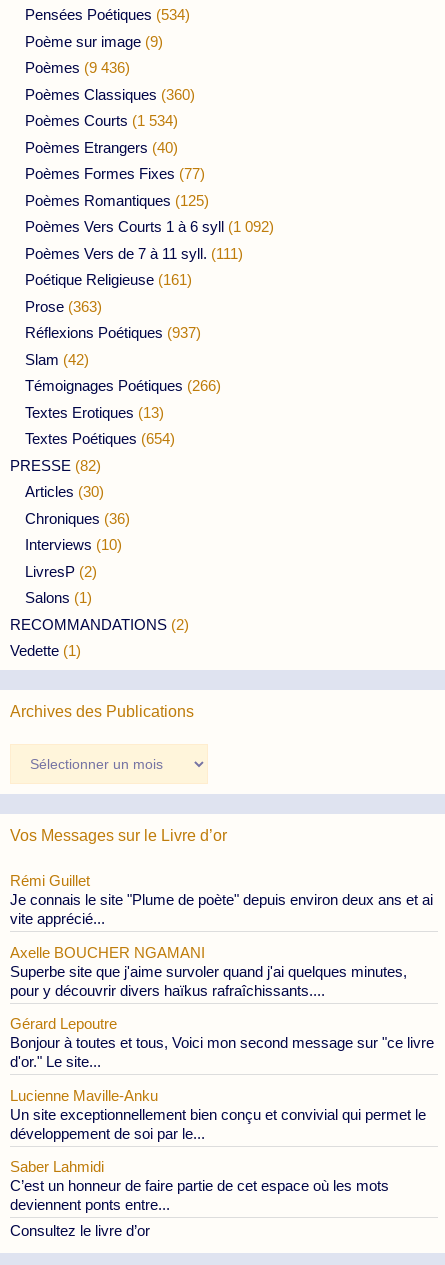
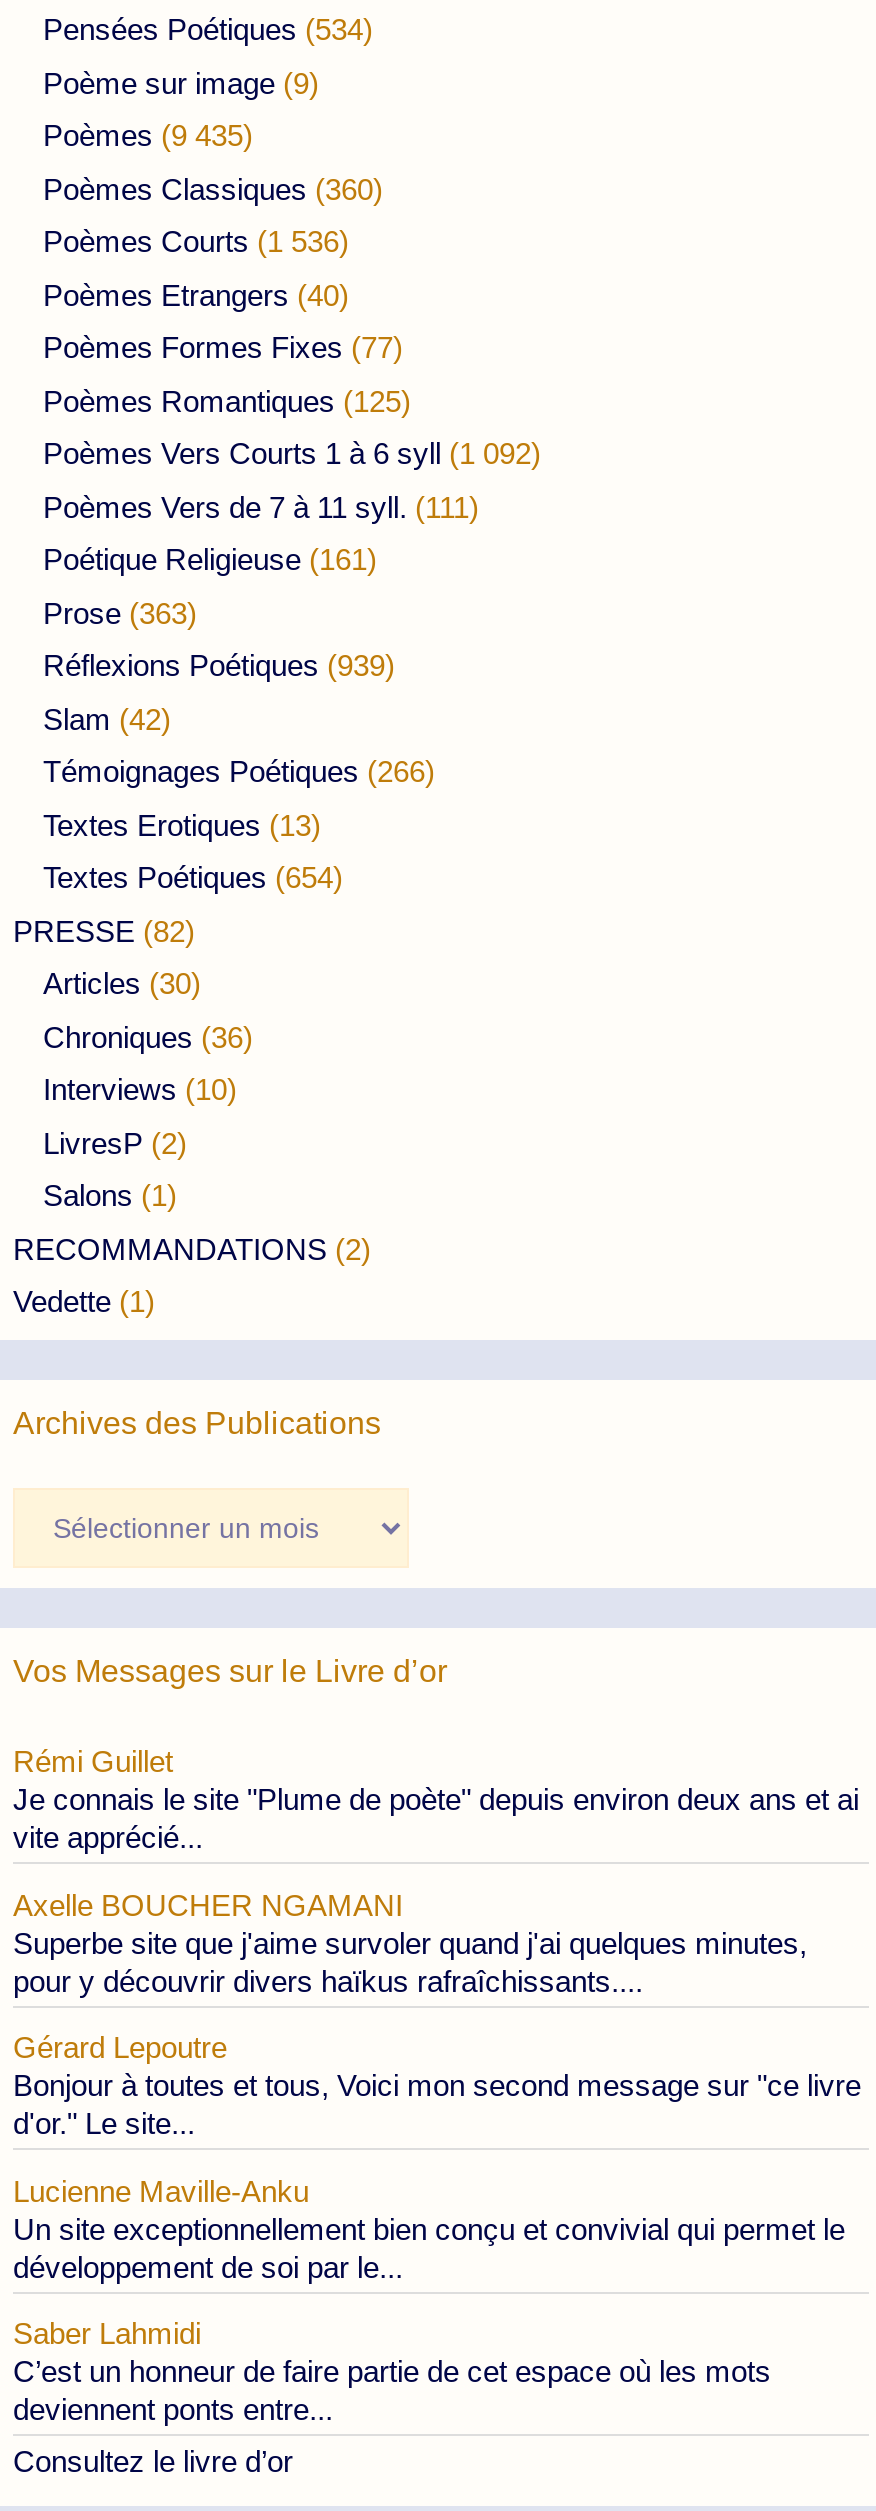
- Poèmes (9 436)
+ Poèmes (9 435)

- Poèmes Courts (1 534)
+ Poèmes Courts (1 536)

- Réflexions Poétiques (937)
+ Réflexions Poétiques (939)
